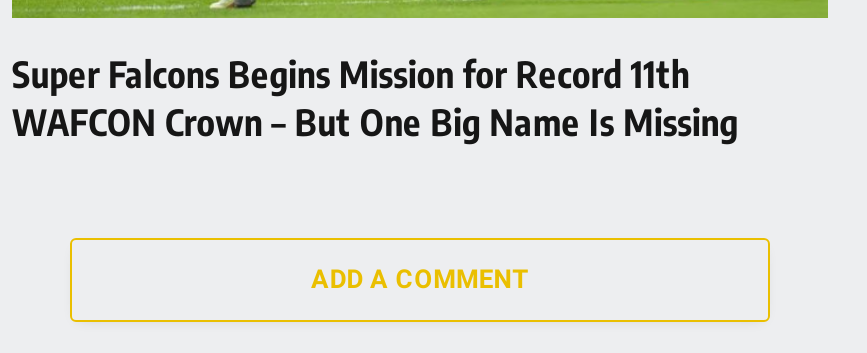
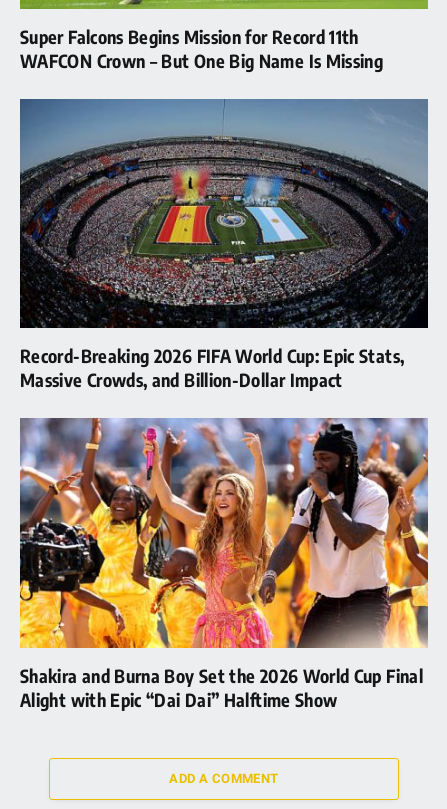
+ [image]
+ Record-Breaking 2026 FIFA World Cup: Epic Stats,
+ Massive Crowds, and Billion-Dollar Impact

+ [image]
+ Shakira and Burna Boy Set the 2026 World Cup Final
+ Alight with Epic “Dai Dai” Halftime Show
